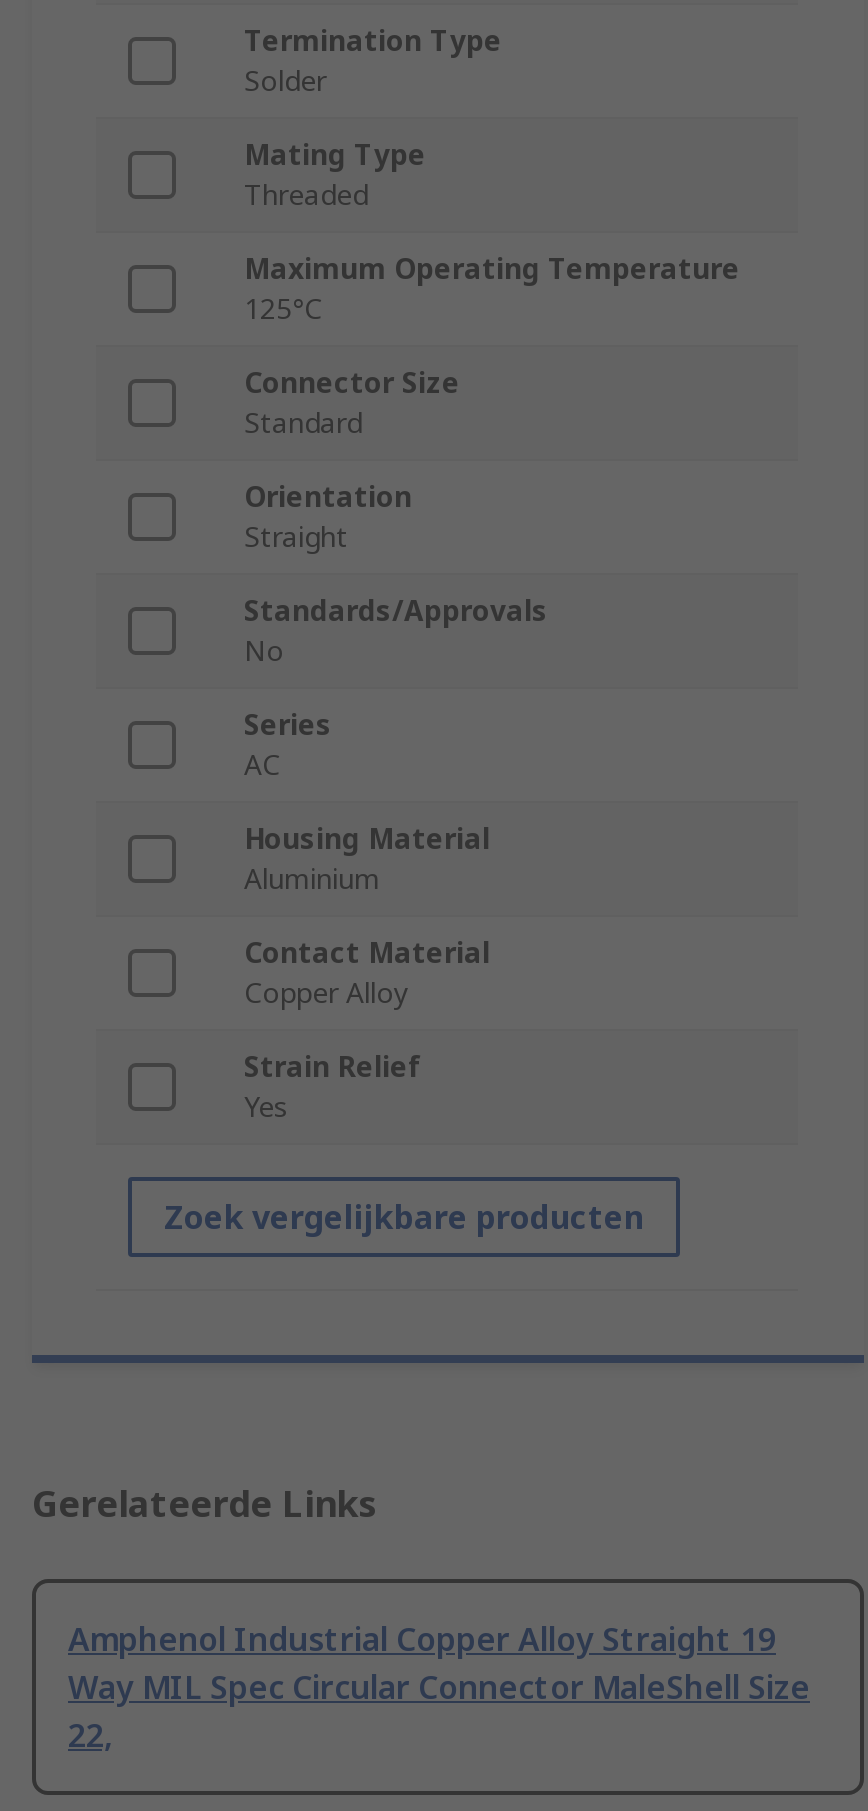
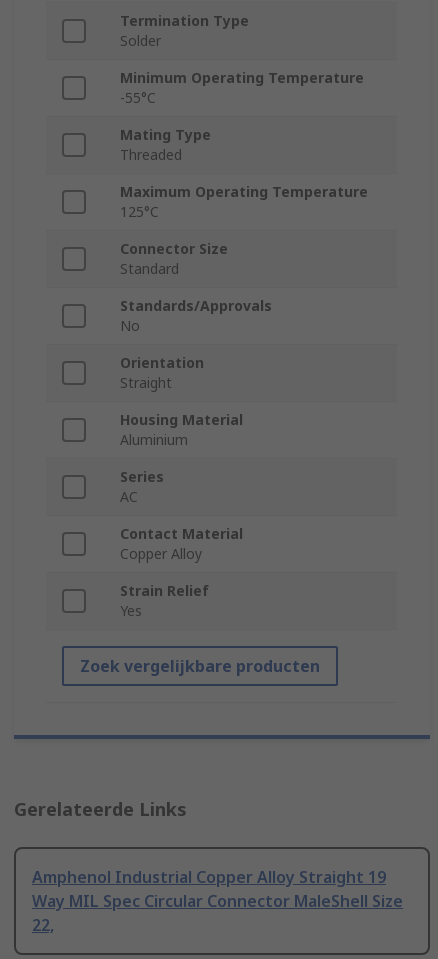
+ Minimum Operating Temperature
+ -55°C

moved down: Orientation | Straight

moved down: Series | AC
